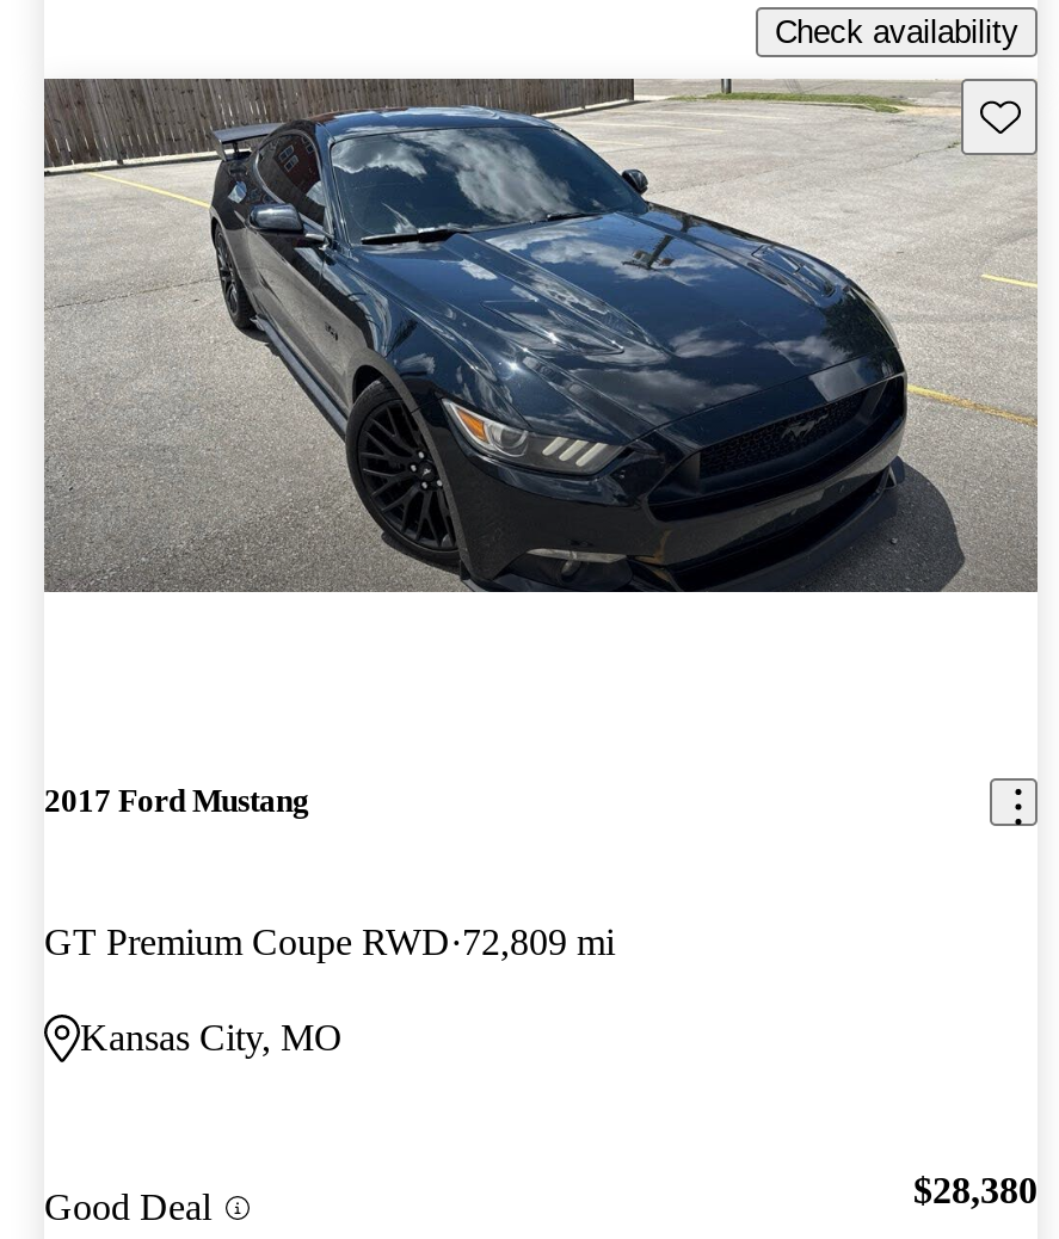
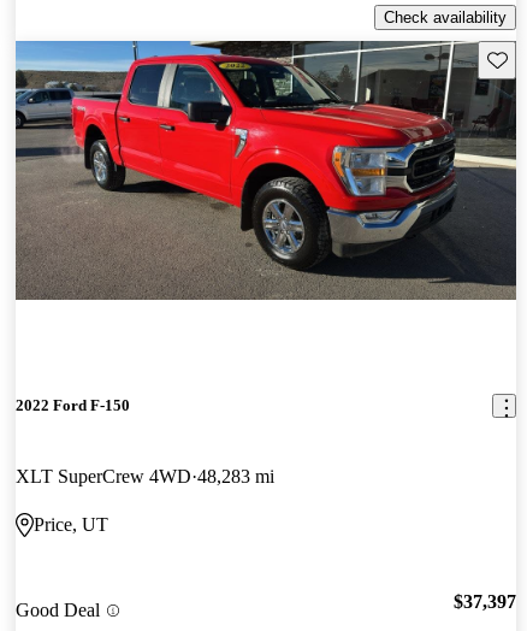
- [image]
+ [image]

- 2017 Ford Mustang
+ 2022 Ford F-150

- GT Premium Coupe RWD 72,809 mi
+ XLT SuperCrew 4WD 48,283 mi

- Kansas City, MO
+ Price, UT

- $28,380
+ $37,397
